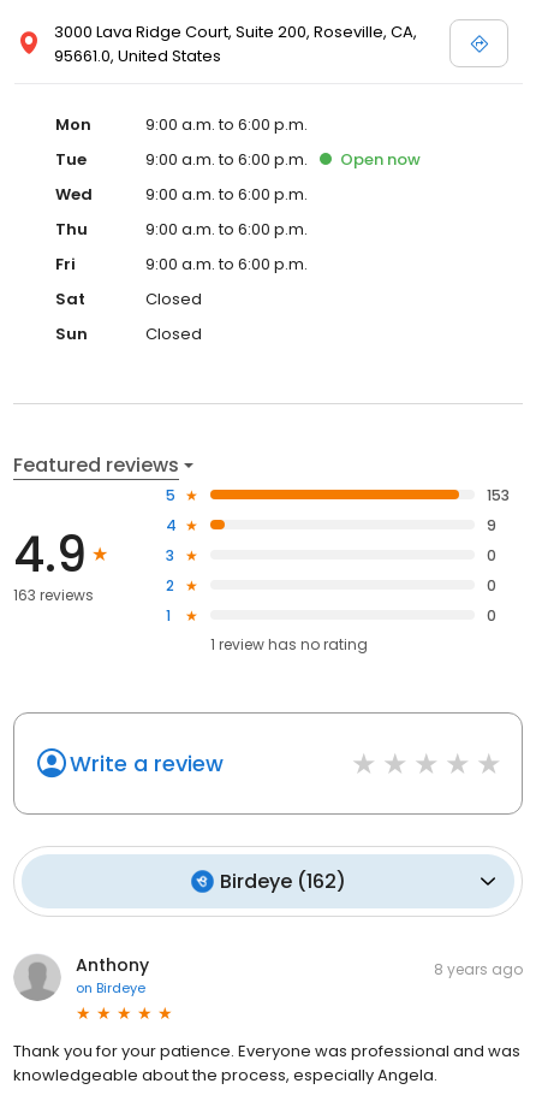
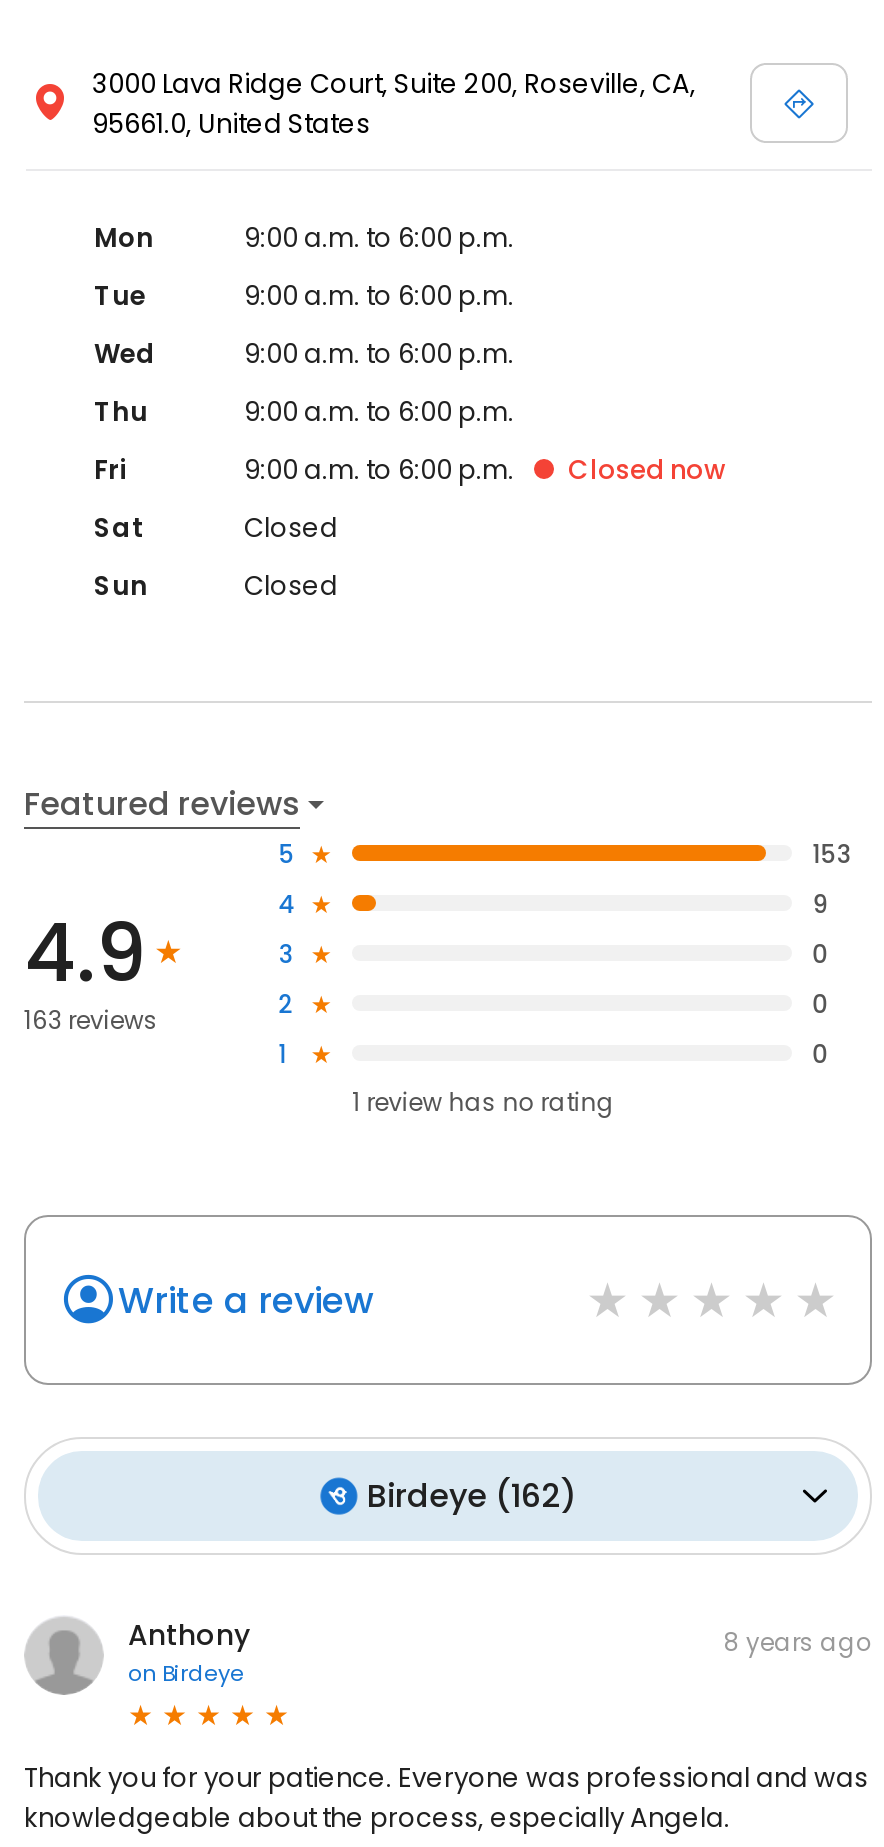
- Open now

+ Closed now
